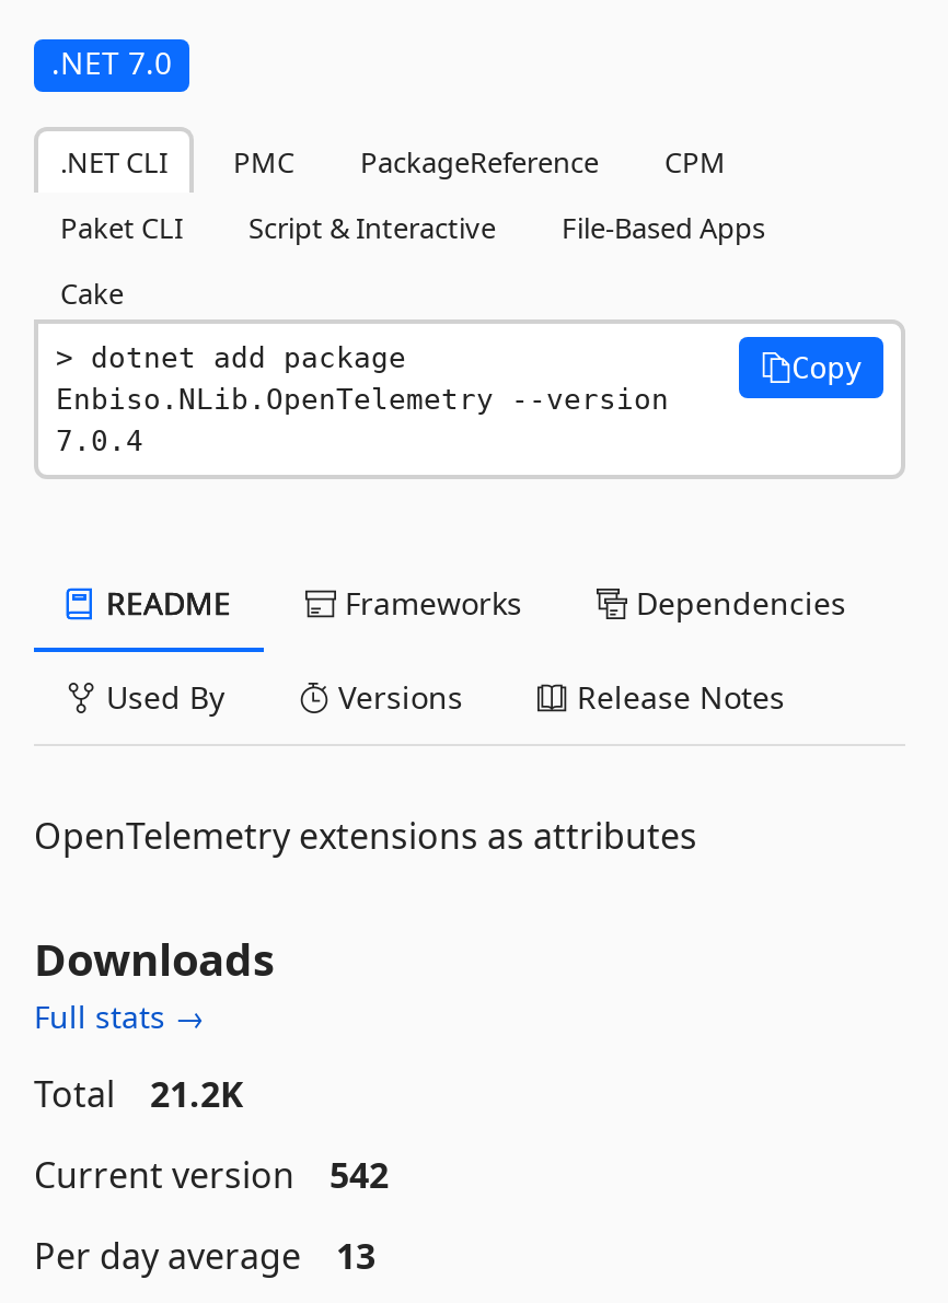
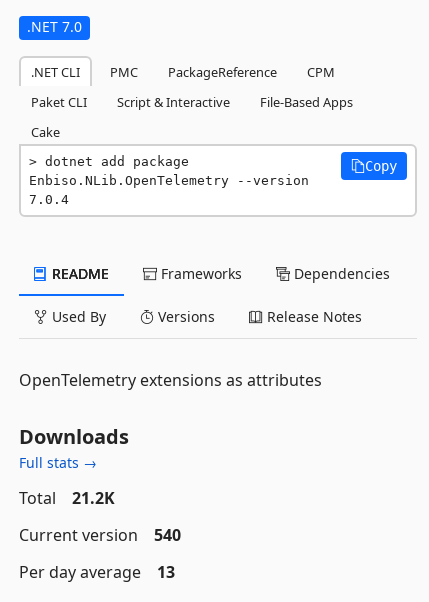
- Current version 542
+ Current version 540
